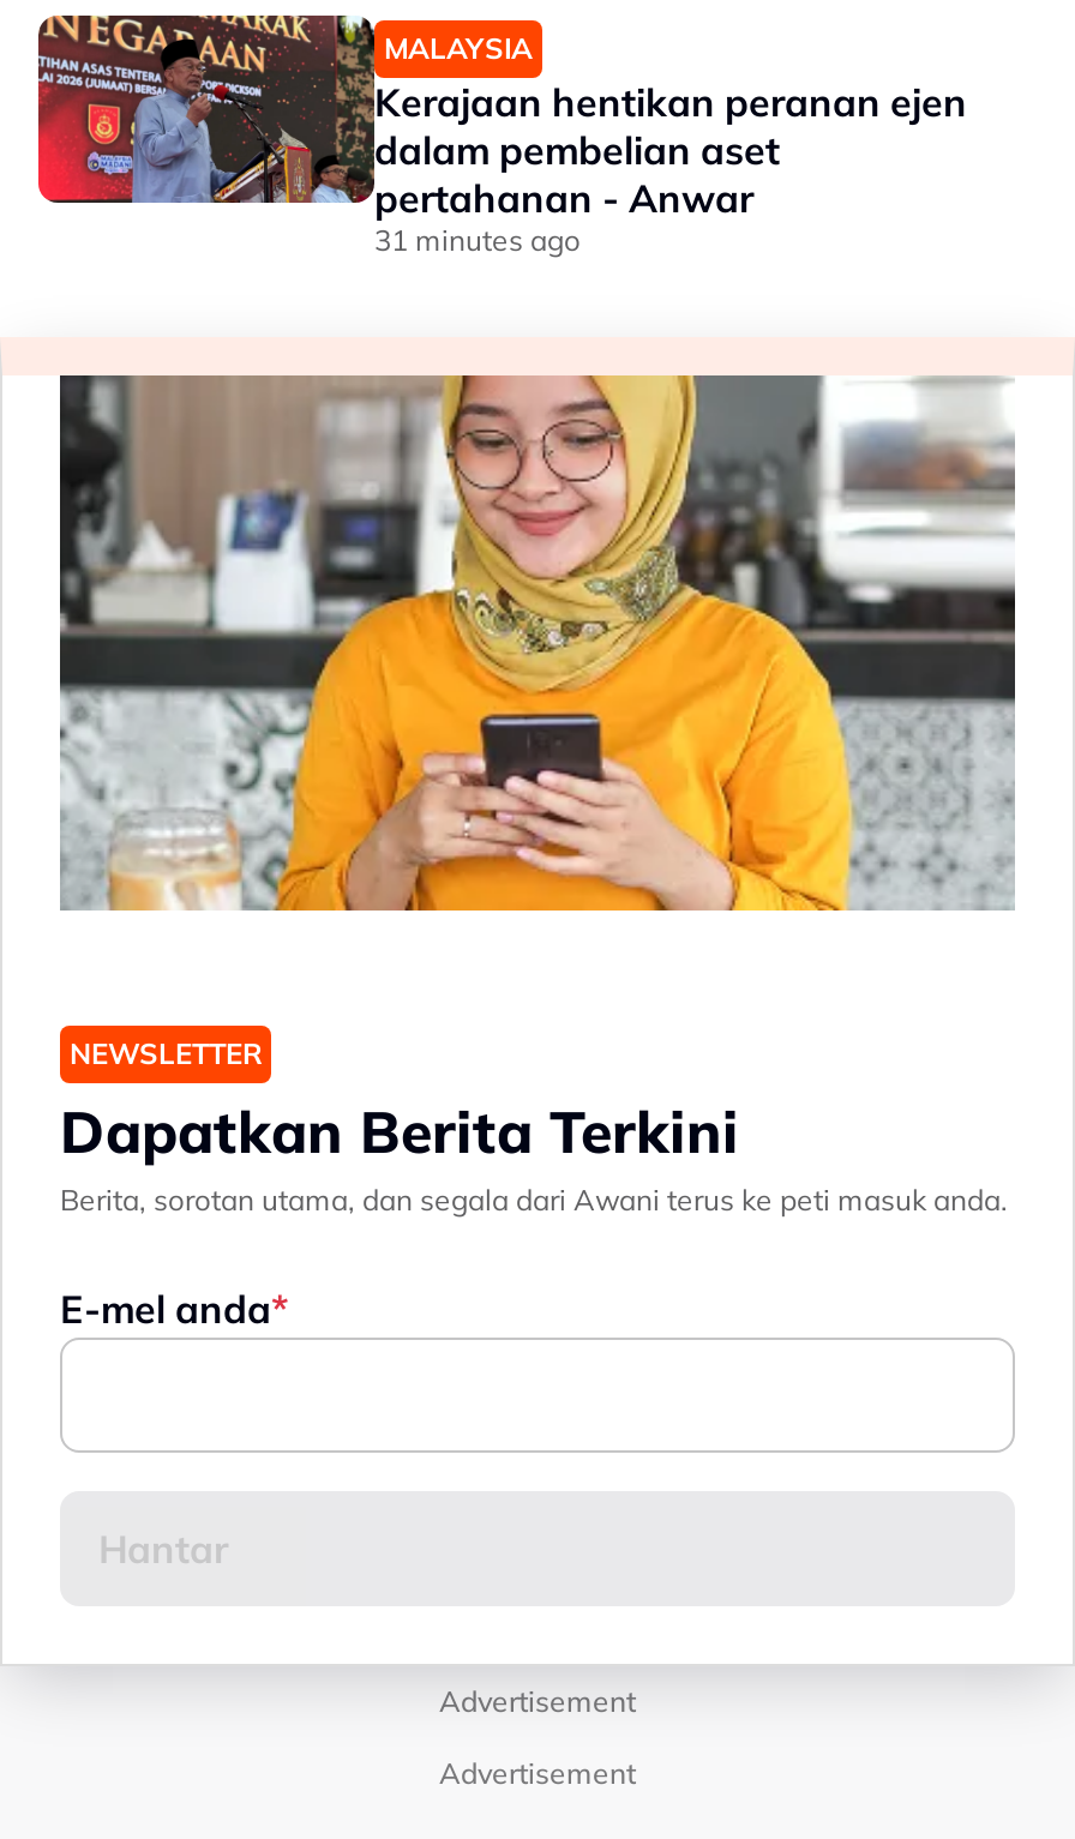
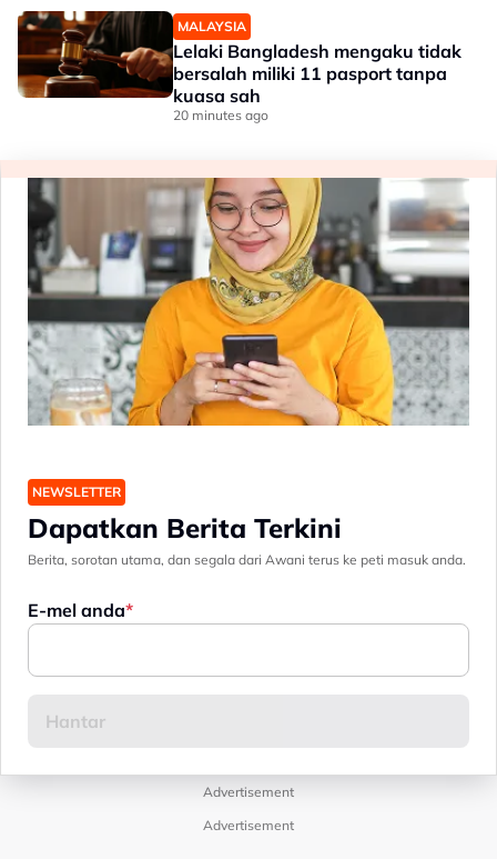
- [image]
- Kerajaan hentikan peranan ejen
- dalam pembelian aset
- pertahanan - Anwar
- 31 minutes ago
+ [image]
+ Lelaki Bangladesh mengaku tidak
+ bersalah miliki 11 pasport tanpa
+ kuasa sah
+ 20 minutes ago
